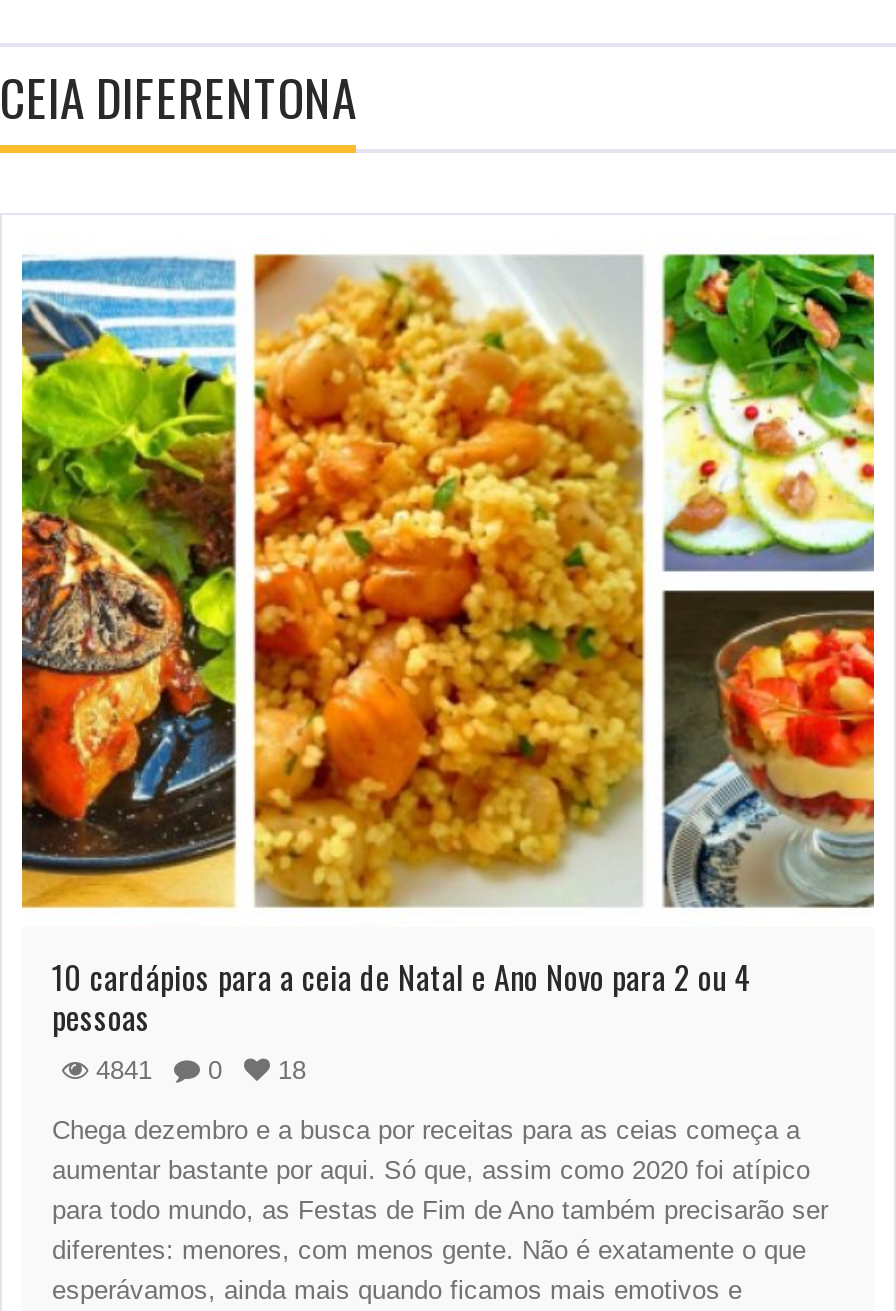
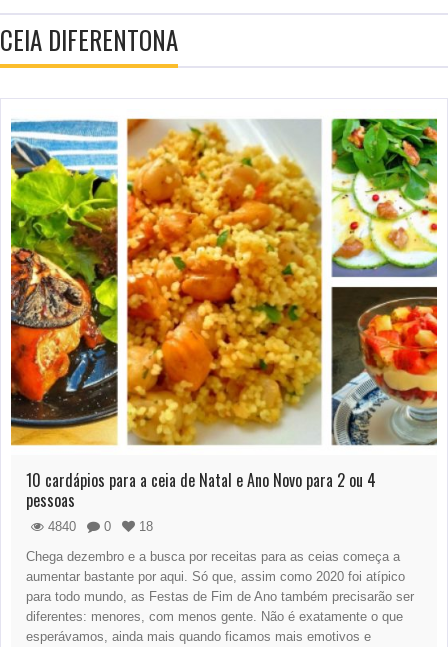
- 4841 0 18
+ 4840 0 18
